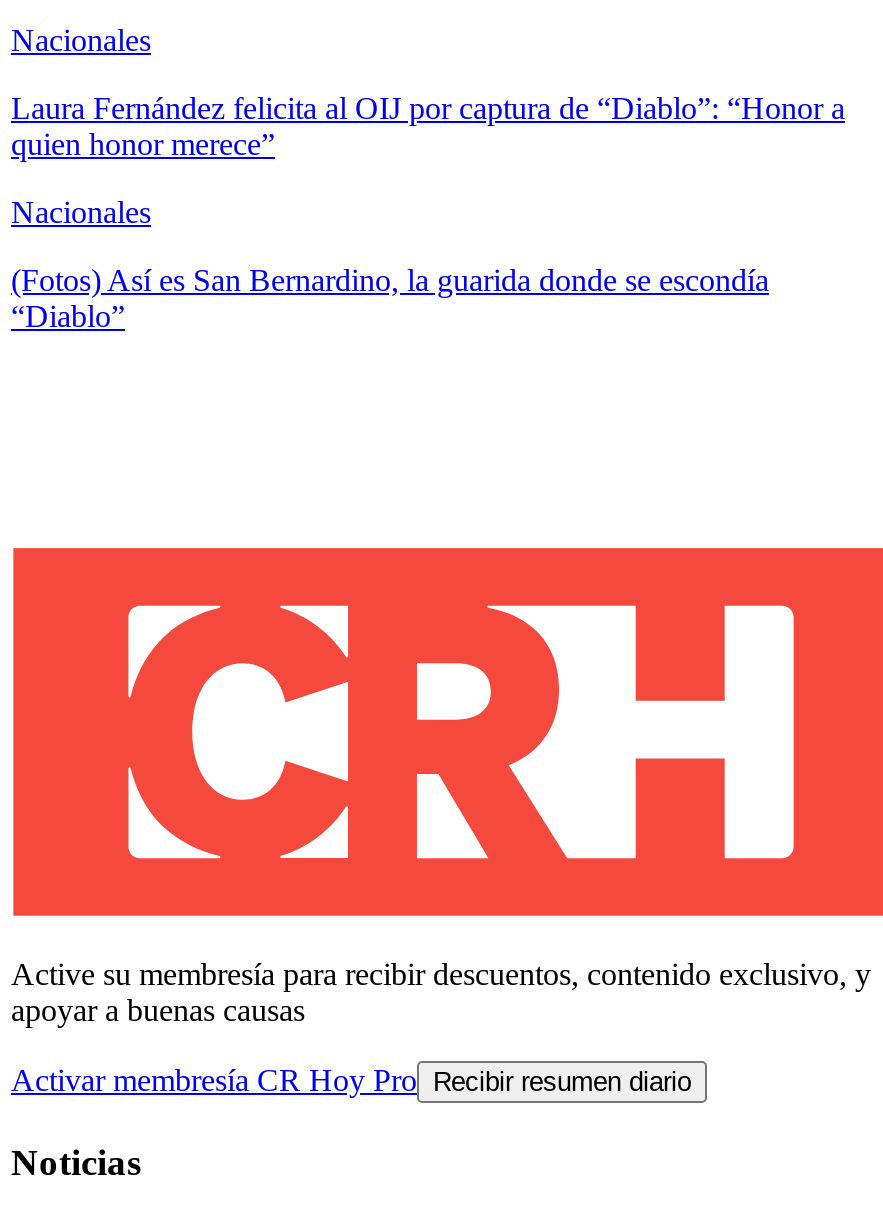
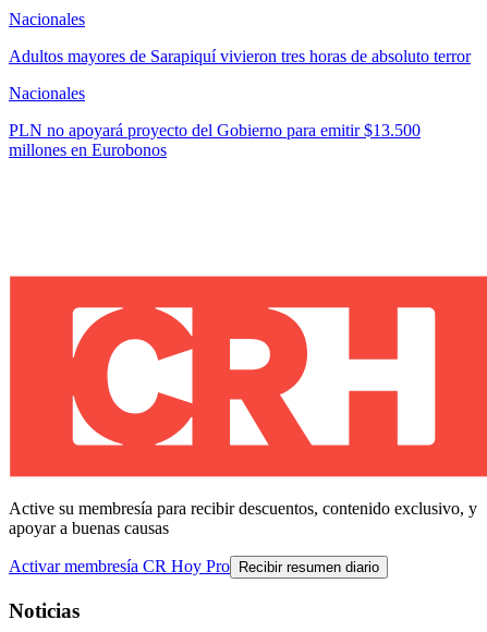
- Laura Fernández felicita al OIJ por captura de “Diablo”: “Honor a
- quien honor merece”
+ Adultos mayores de Sarapiquí vivieron tres horas de absoluto terror

- (Fotos) Así es San Bernardino, la guarida donde se escondía
- “Diablo”
+ PLN no apoyará proyecto del Gobierno para emitir $13.500
+ millones en Eurobonos
